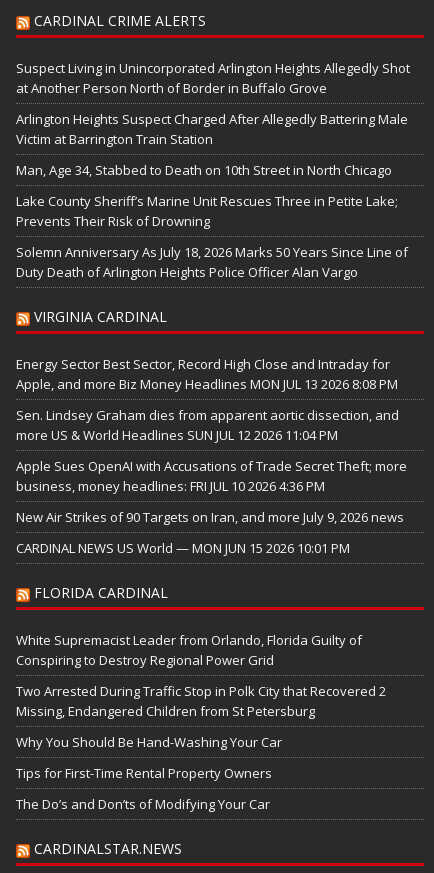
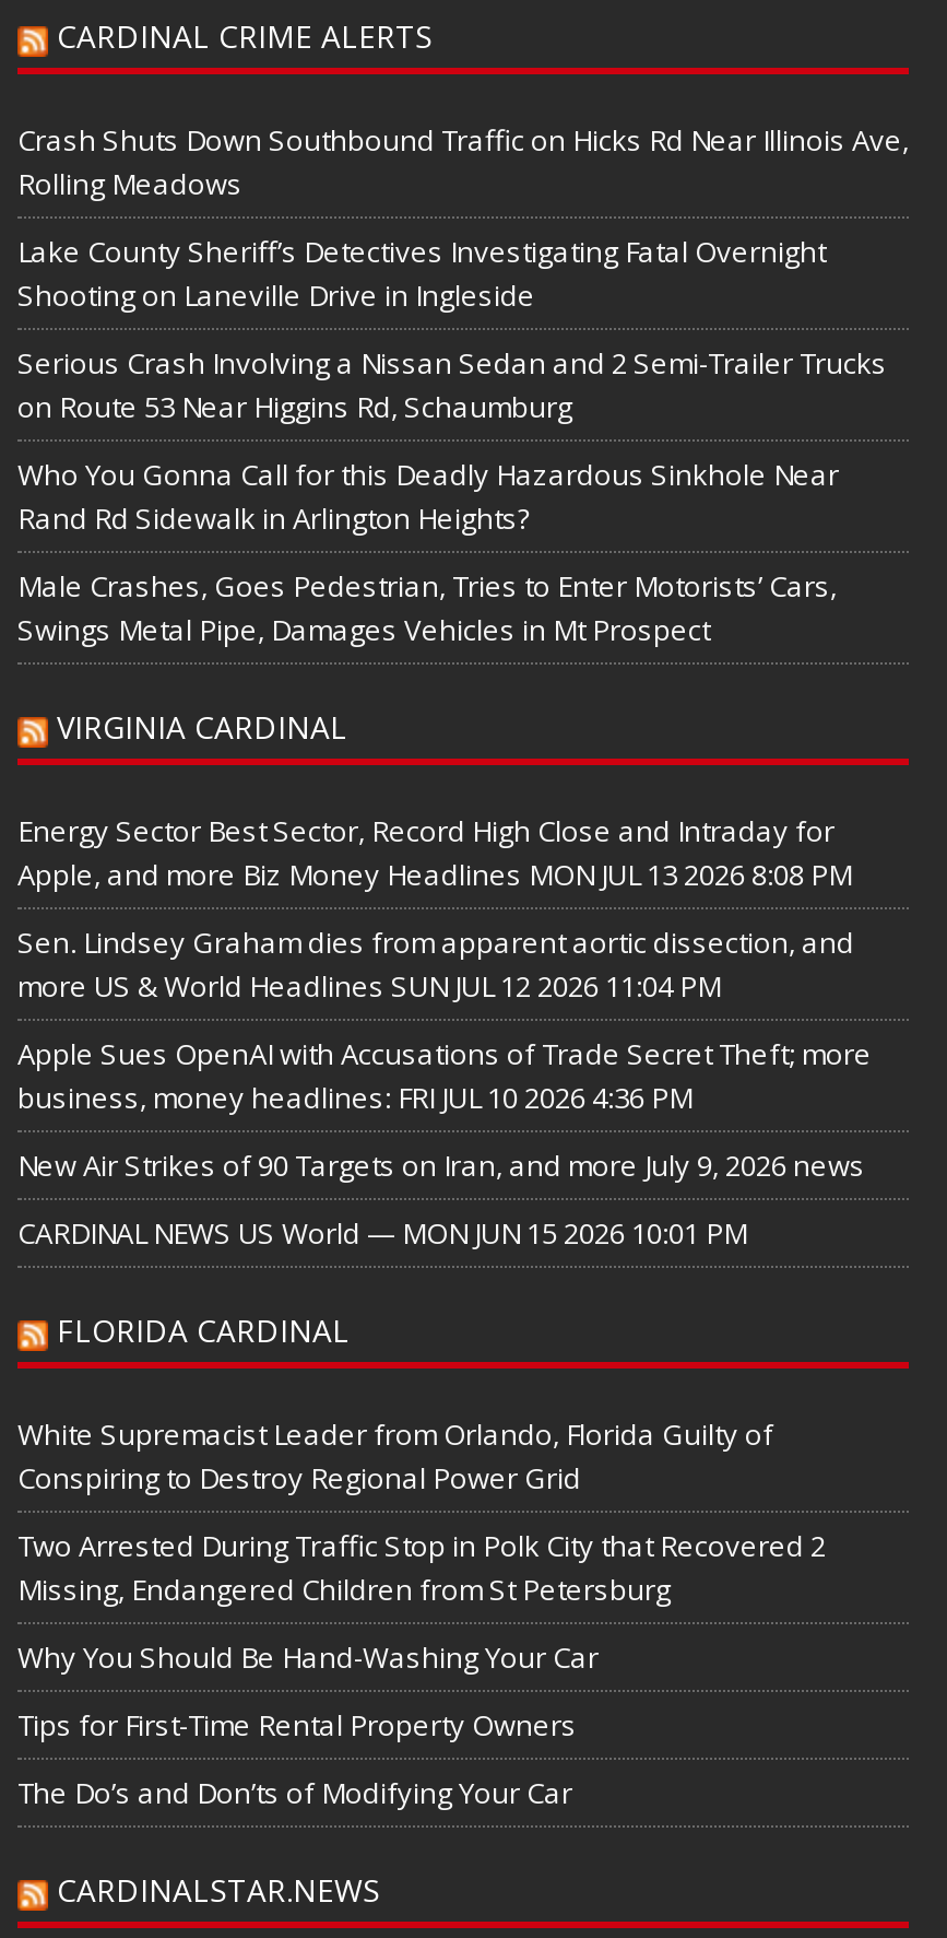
- Suspect Living in Unincorporated Arlington Heights Allegedly Shot
- at Another Person North of Border in Buffalo Grove
+ Crash Shuts Down Southbound Traffic on Hicks Rd Near Illinois Ave,
+ Rolling Meadows

- Arlington Heights Suspect Charged After Allegedly Battering Male
- Victim at Barrington Train Station
+ Lake County Sheriff’s Detectives Investigating Fatal Overnight
+ Shooting on Laneville Drive in Ingleside

- Man, Age 34, Stabbed to Death on 10th Street in North Chicago
+ Serious Crash Involving a Nissan Sedan and 2 Semi-Trailer Trucks
+ on Route 53 Near Higgins Rd, Schaumburg

- Lake County Sheriff’s Marine Unit Rescues Three in Petite Lake;
- Prevents Their Risk of Drowning
+ Who You Gonna Call for this Deadly Hazardous Sinkhole Near
+ Rand Rd Sidewalk in Arlington Heights?

- Solemn Anniversary As July 18, 2026 Marks 50 Years Since Line of
- Duty Death of Arlington Heights Police Officer Alan Vargo
+ Male Crashes, Goes Pedestrian, Tries to Enter Motorists’ Cars,
+ Swings Metal Pipe, Damages Vehicles in Mt Prospect
